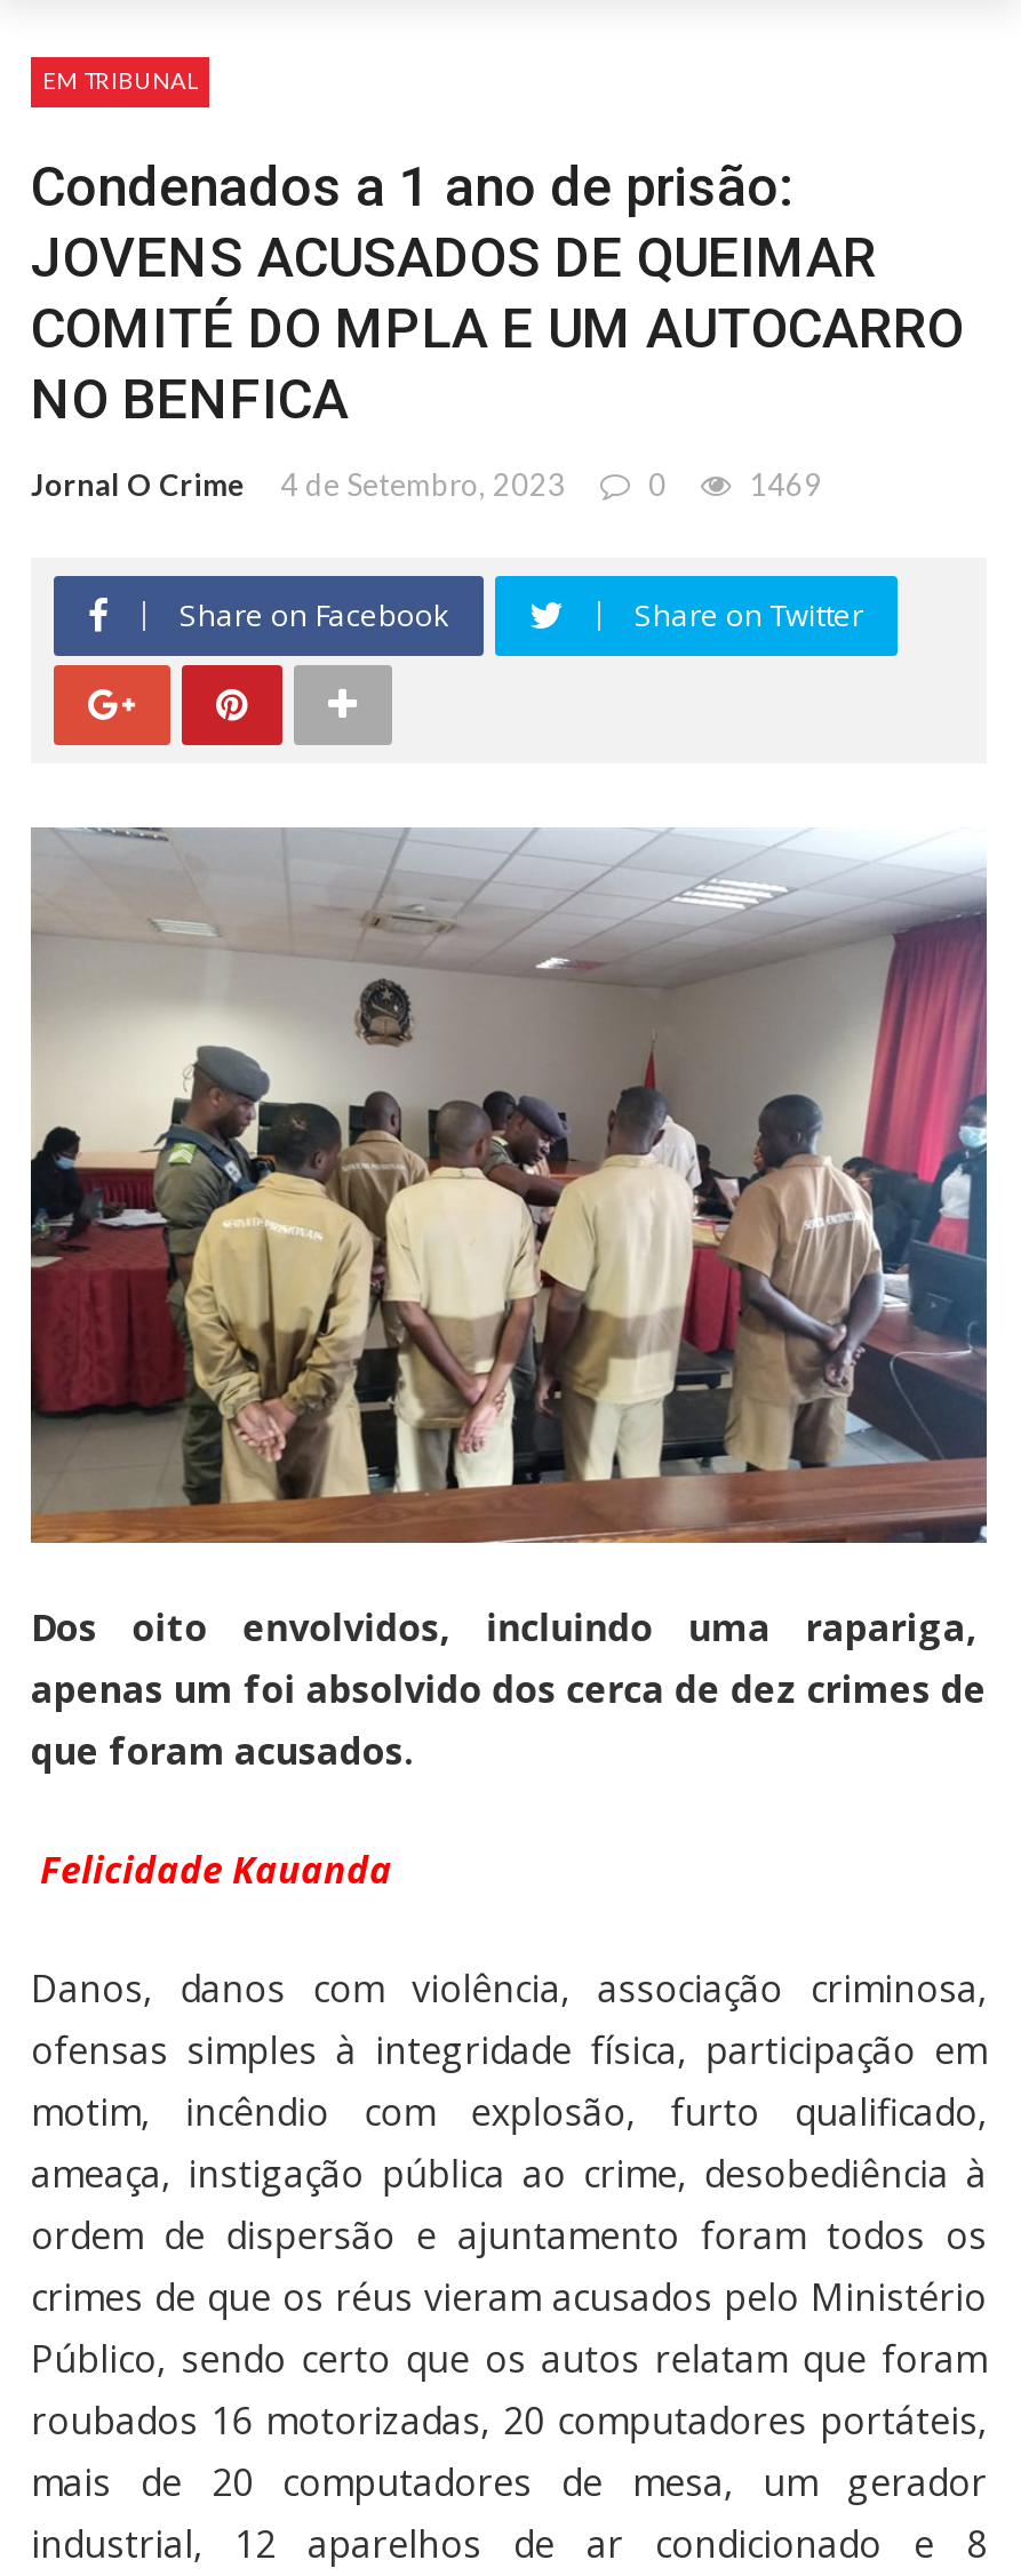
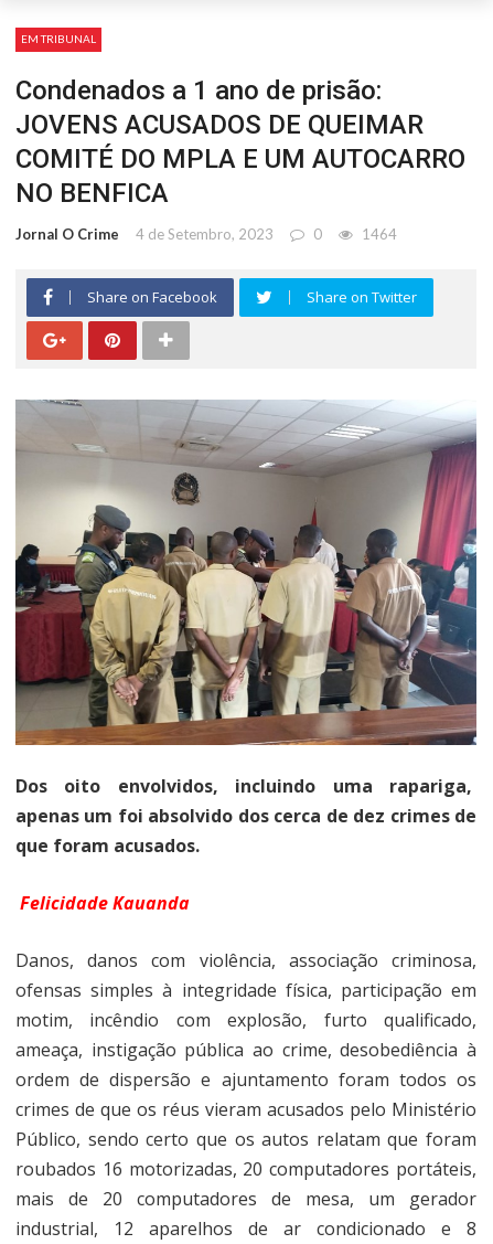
- 1469
+ 1464
